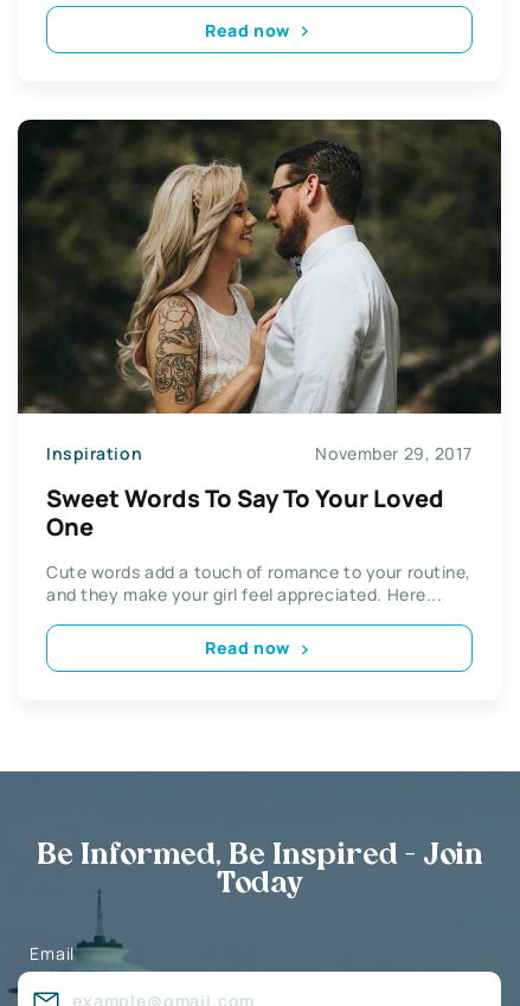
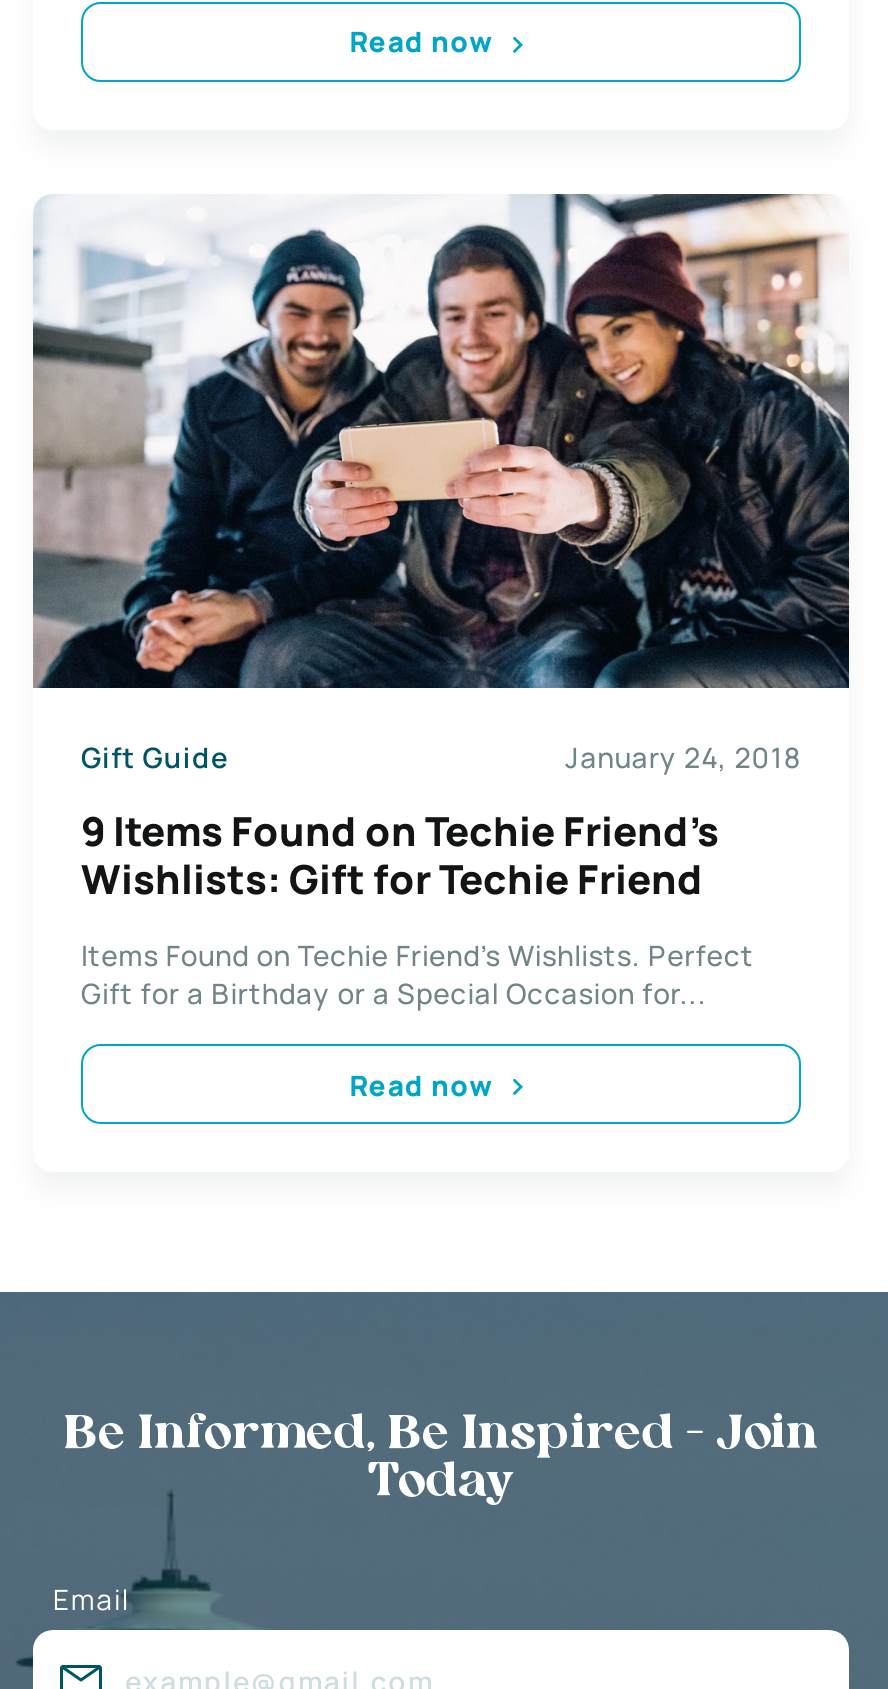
- [image]
- Inspiration
- November 29, 2017
+ [image]
+ Gift Guide
+ January 24, 2018

- Sweet Words To Say To Your Loved
- One
+ 9 Items Found on Techie Friend’s
+ Wishlists: Gift for Techie Friend

- Cute words add a touch of romance to your routine,
- and they make your girl feel appreciated. Here...
+ Items Found on Techie Friend’s Wishlists. Perfect
+ Gift for a Birthday or a Special Occasion for...
